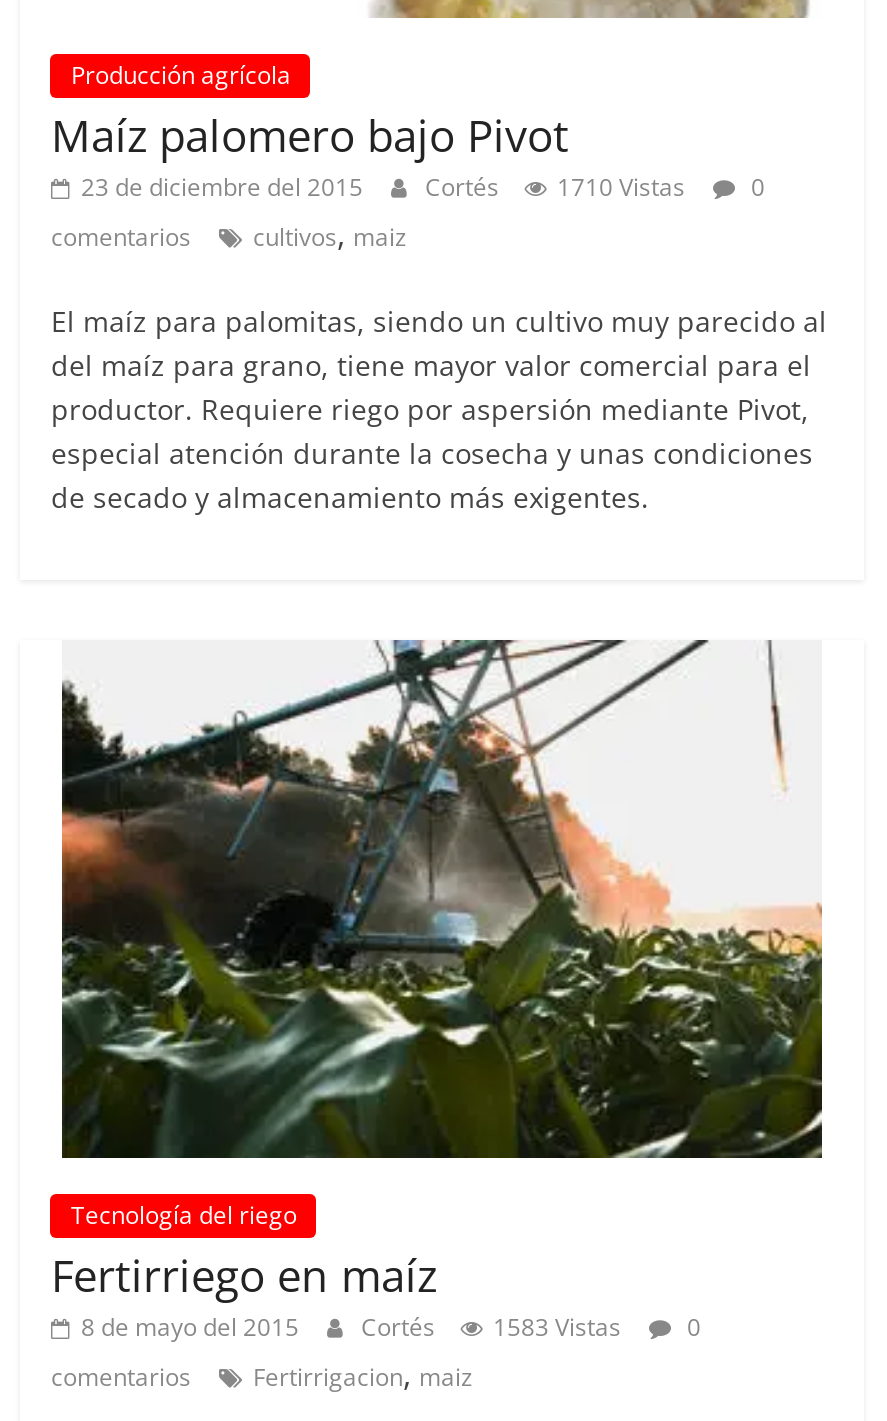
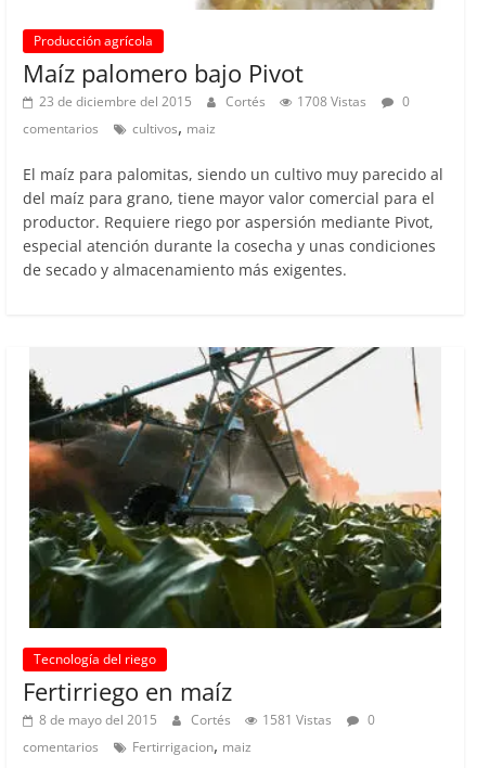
- 23 de diciembre del 2015 Cortés 1710 Vistas 0
+ 23 de diciembre del 2015 Cortés 1708 Vistas 0

- 8 de mayo del 2015 Cortés 1583 Vistas 0
+ 8 de mayo del 2015 Cortés 1581 Vistas 0
